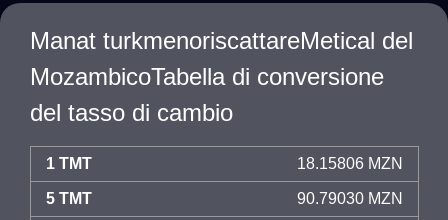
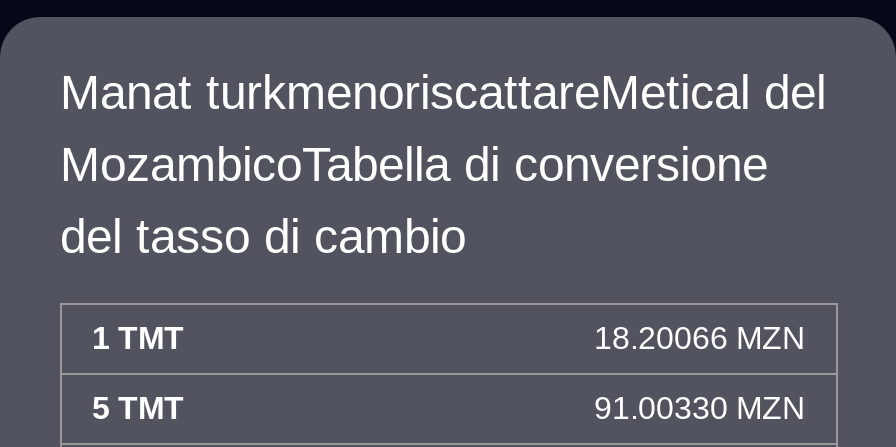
- 18.15806 MZN
+ 18.20066 MZN

- 90.79030 MZN
+ 91.00330 MZN
